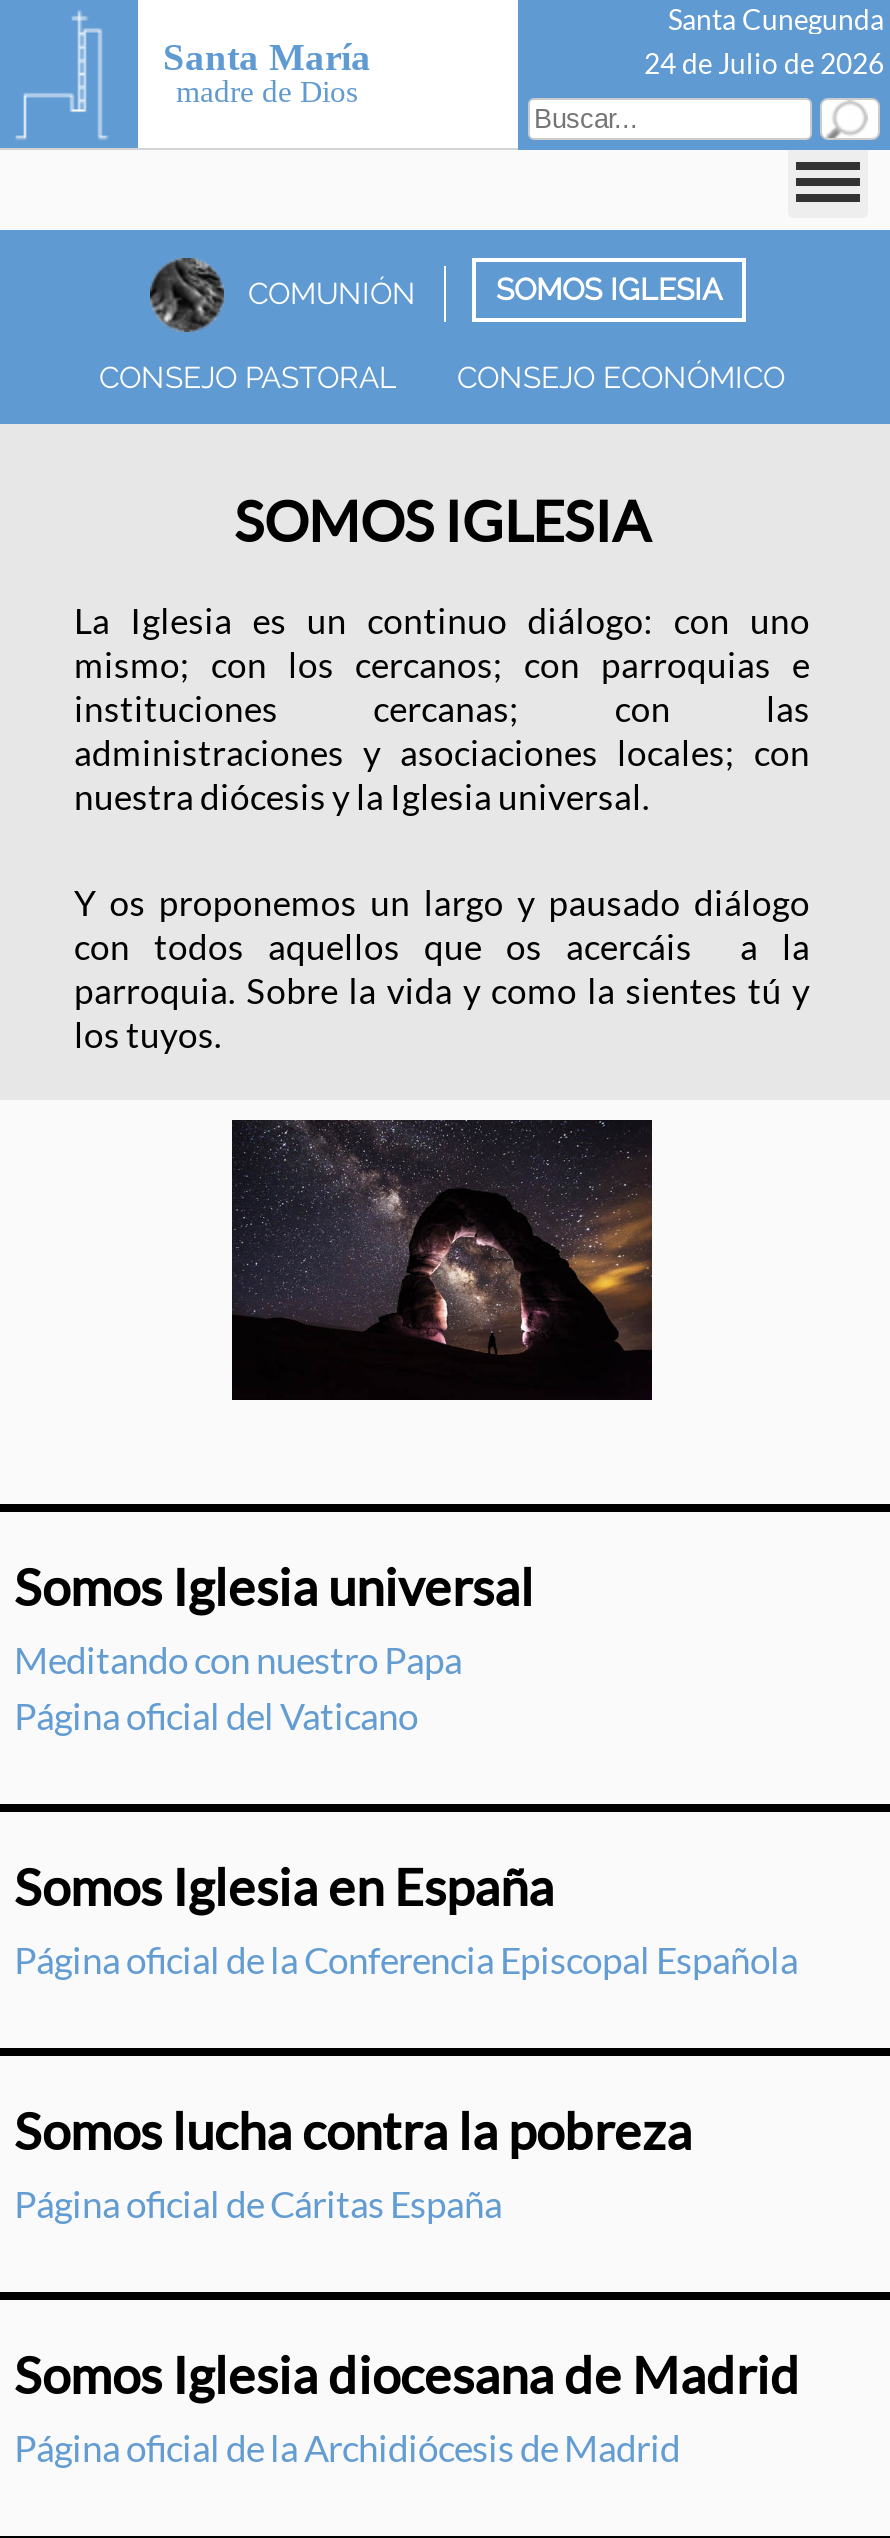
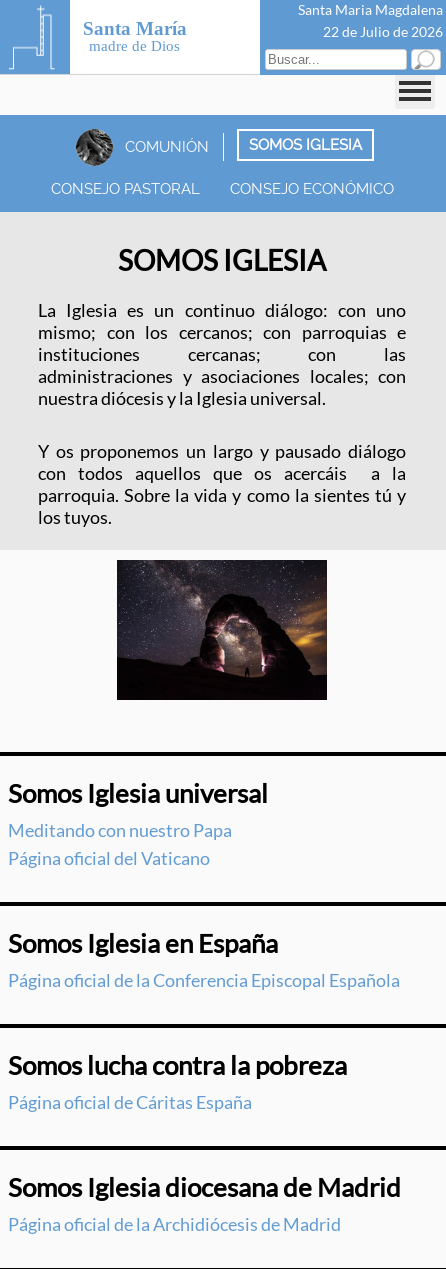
- Santa Cunegunda
- 24 de Julio de 2026
+ Santa Maria Magdalena
+ 22 de Julio de 2026
